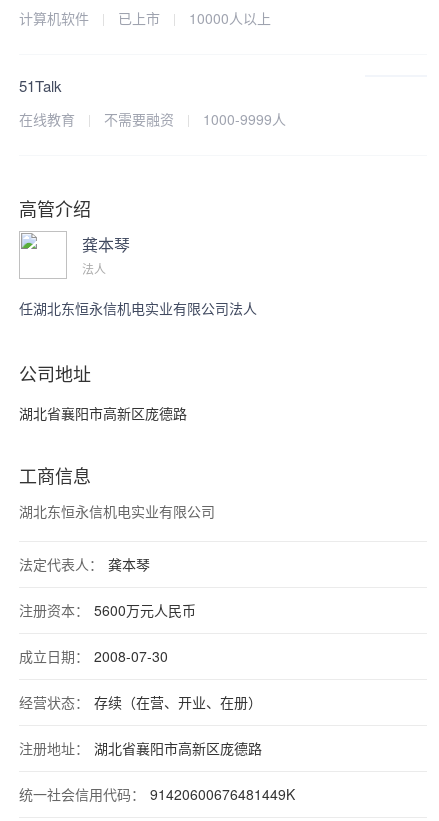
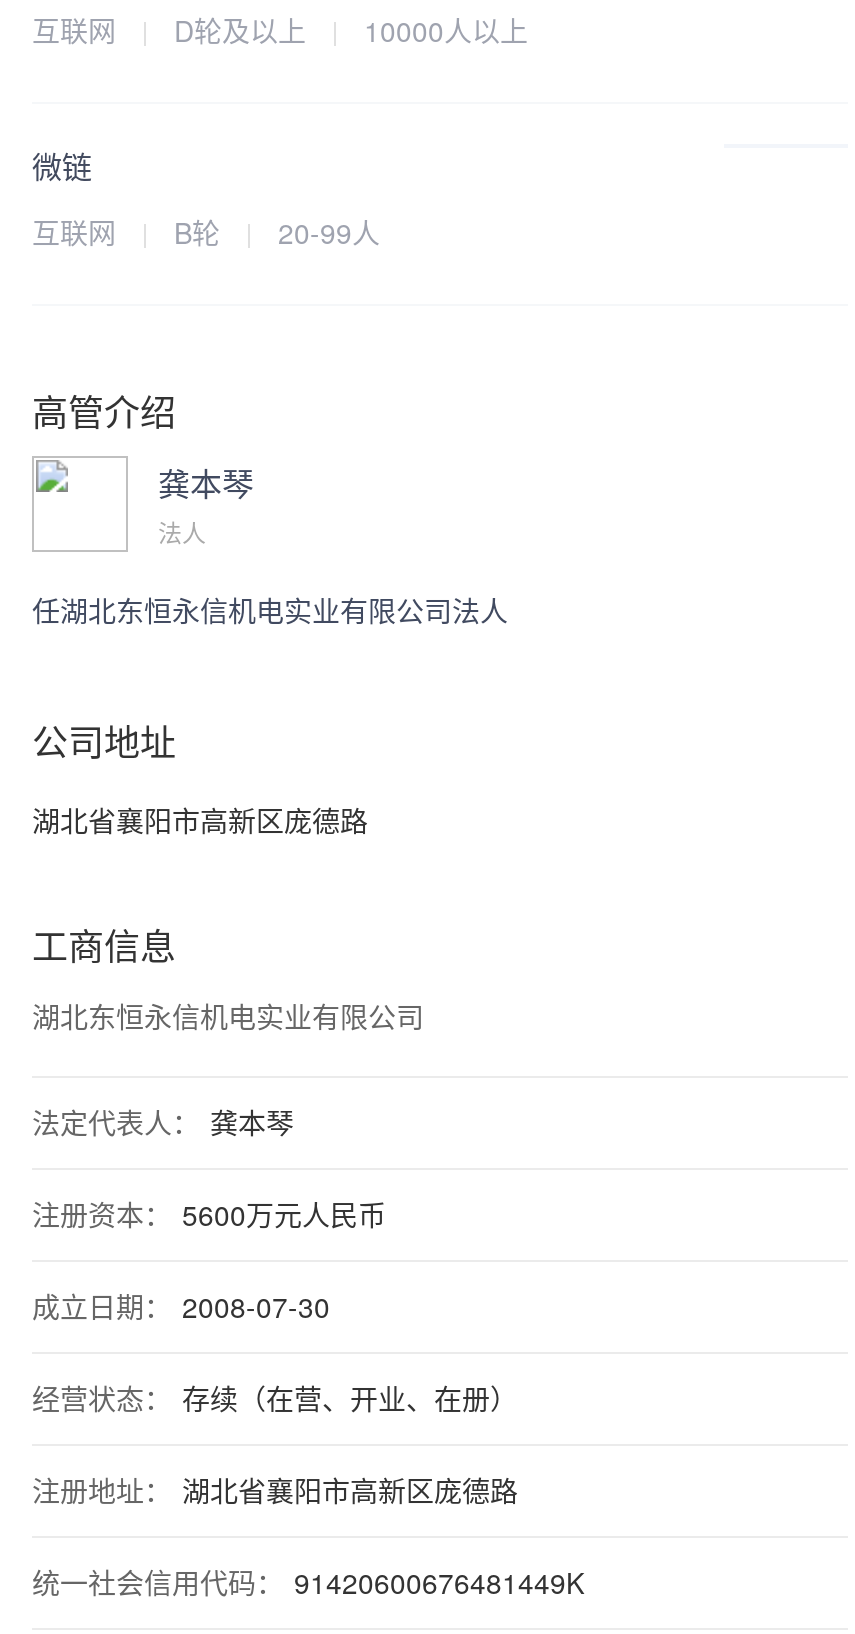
- 计算机软件
- 已上市
+ 互联网
+ D轮及以上

- 51Talk
+ 微链

- 在线教育
- 不需要融资
- 1000-9999人
+ 互联网
+ B轮
+ 20-99人
